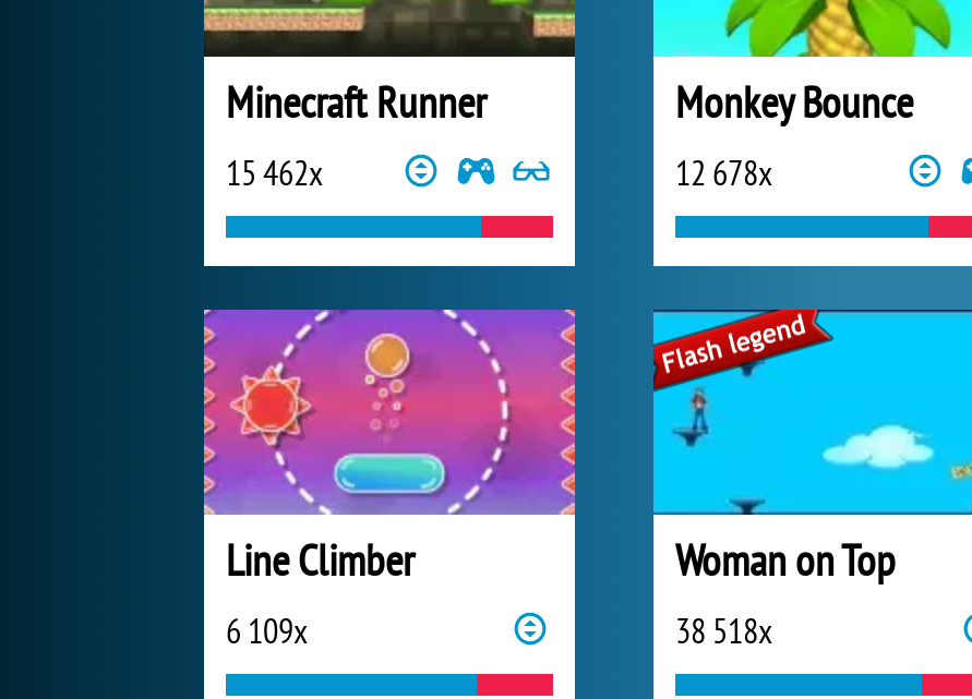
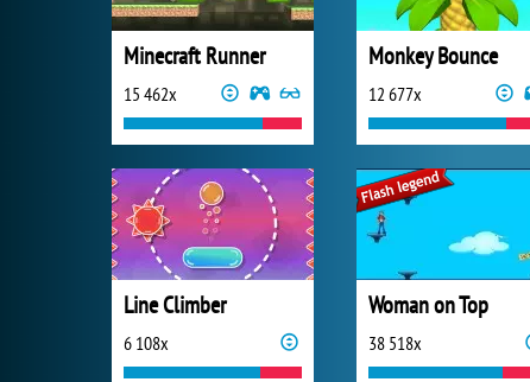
- 12 678x
+ 12 677x

- 6 109x
+ 6 108x
